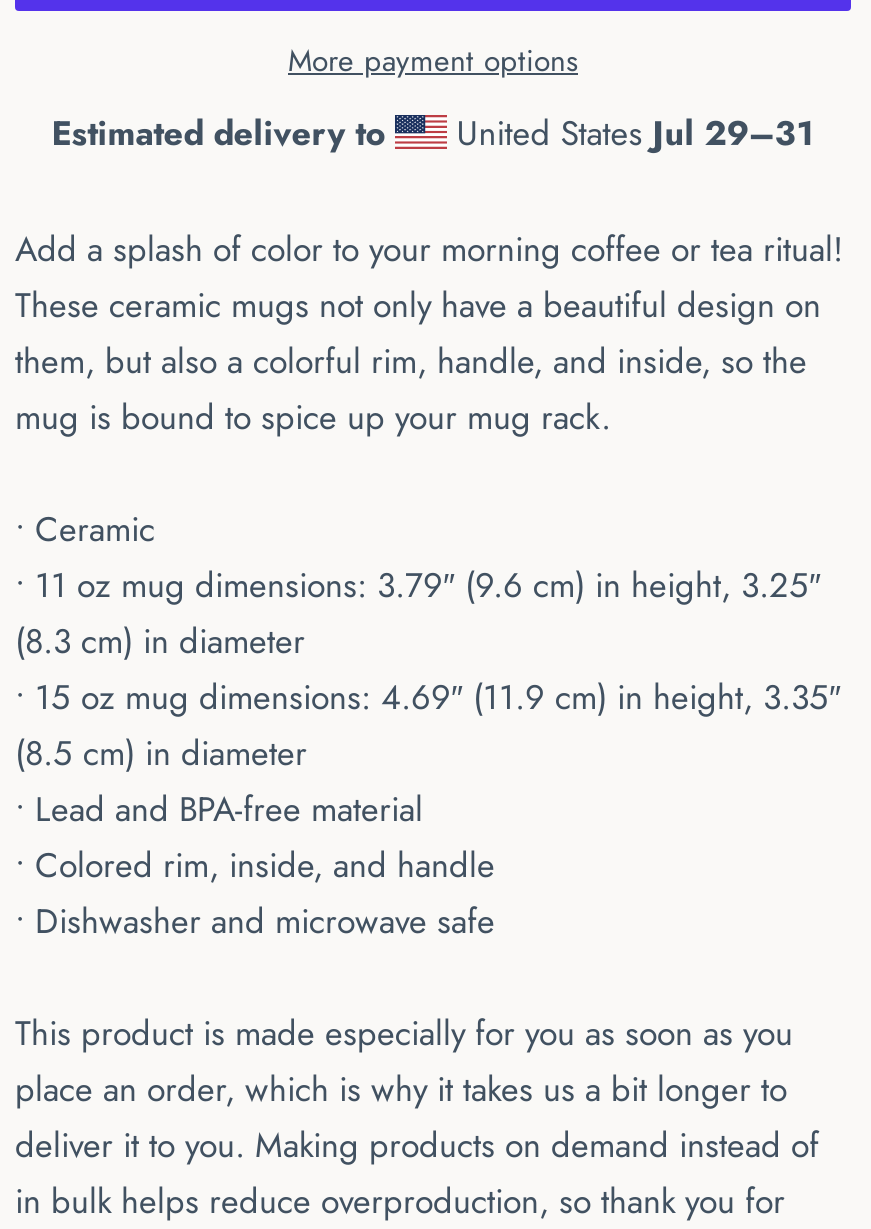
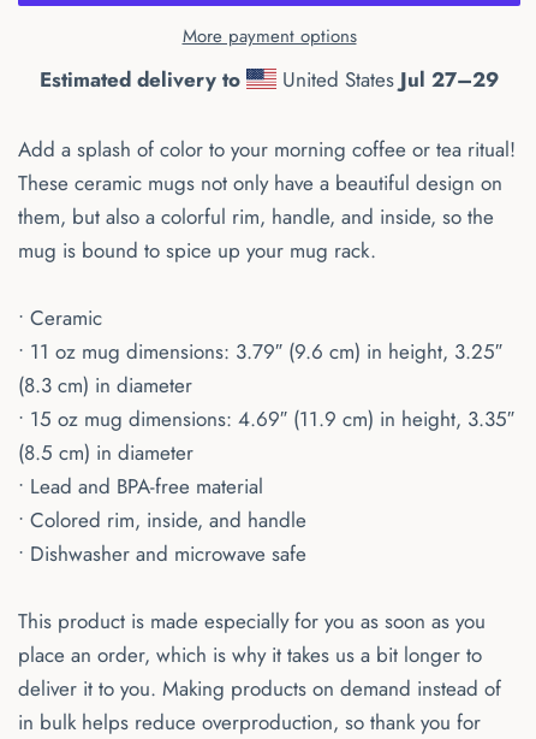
- United States Jul 29–31
+ United States Jul 27–29
